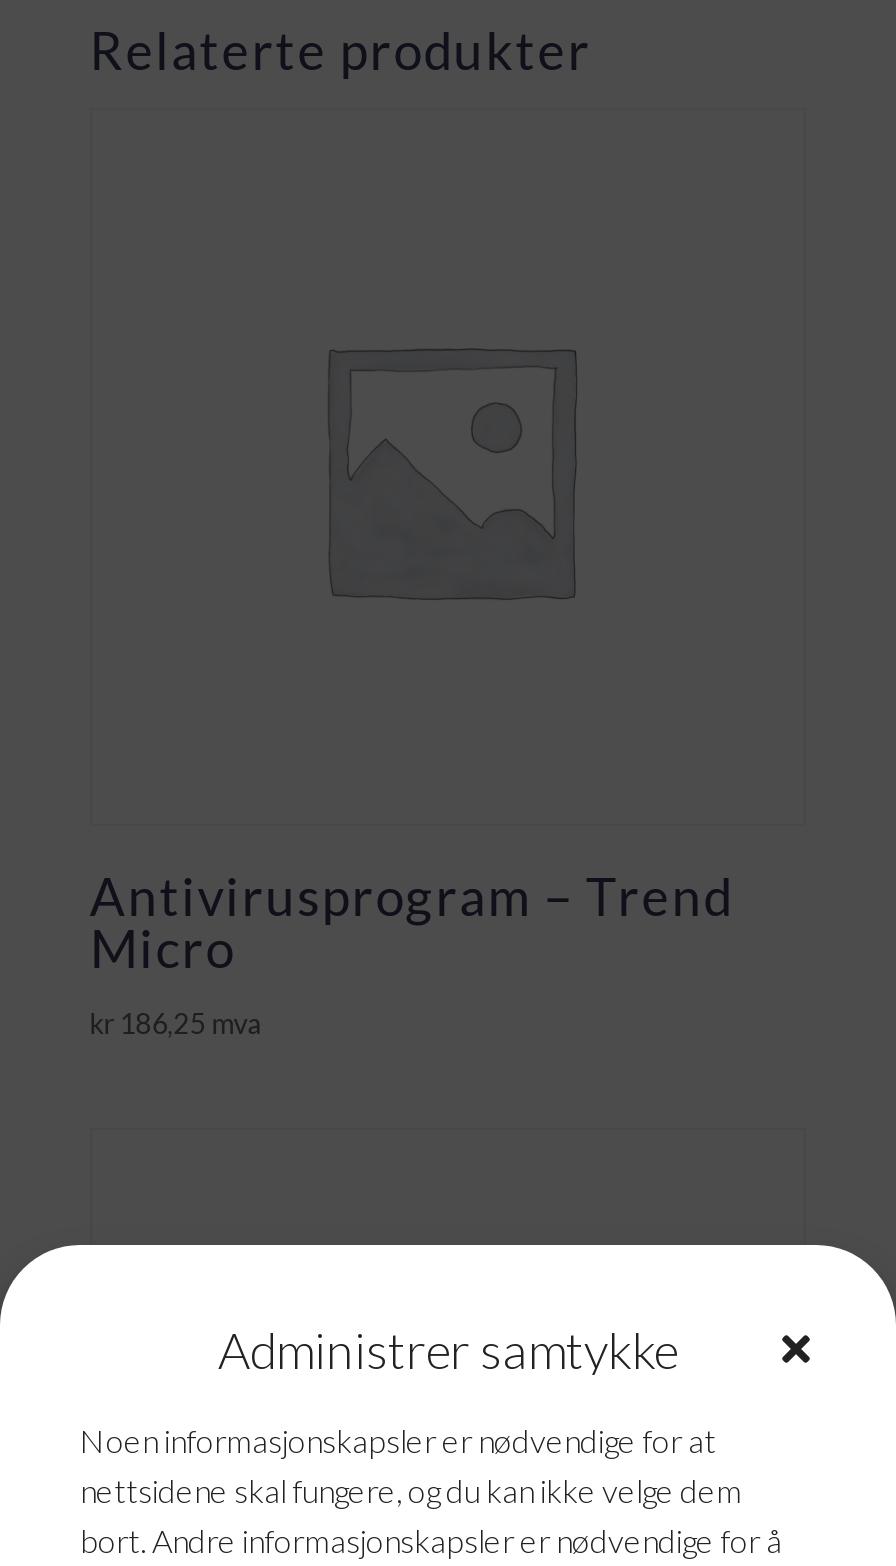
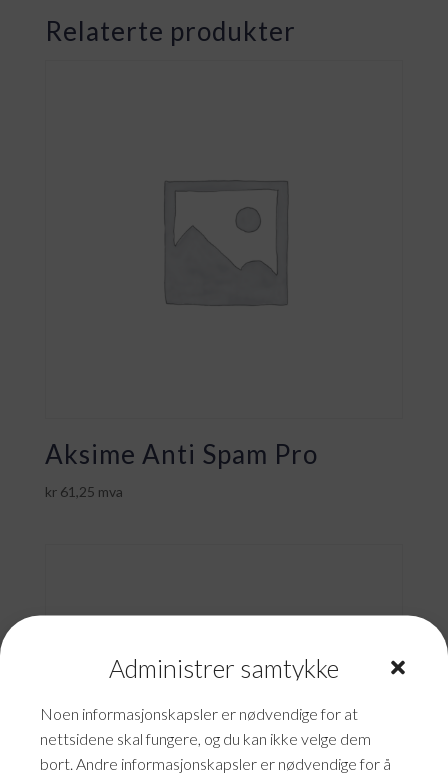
- Antivirusprogram – Trend
- Micro
- kr 186,25 mva
+ Aksime Anti Spam Pro
+ kr 61,25 mva
